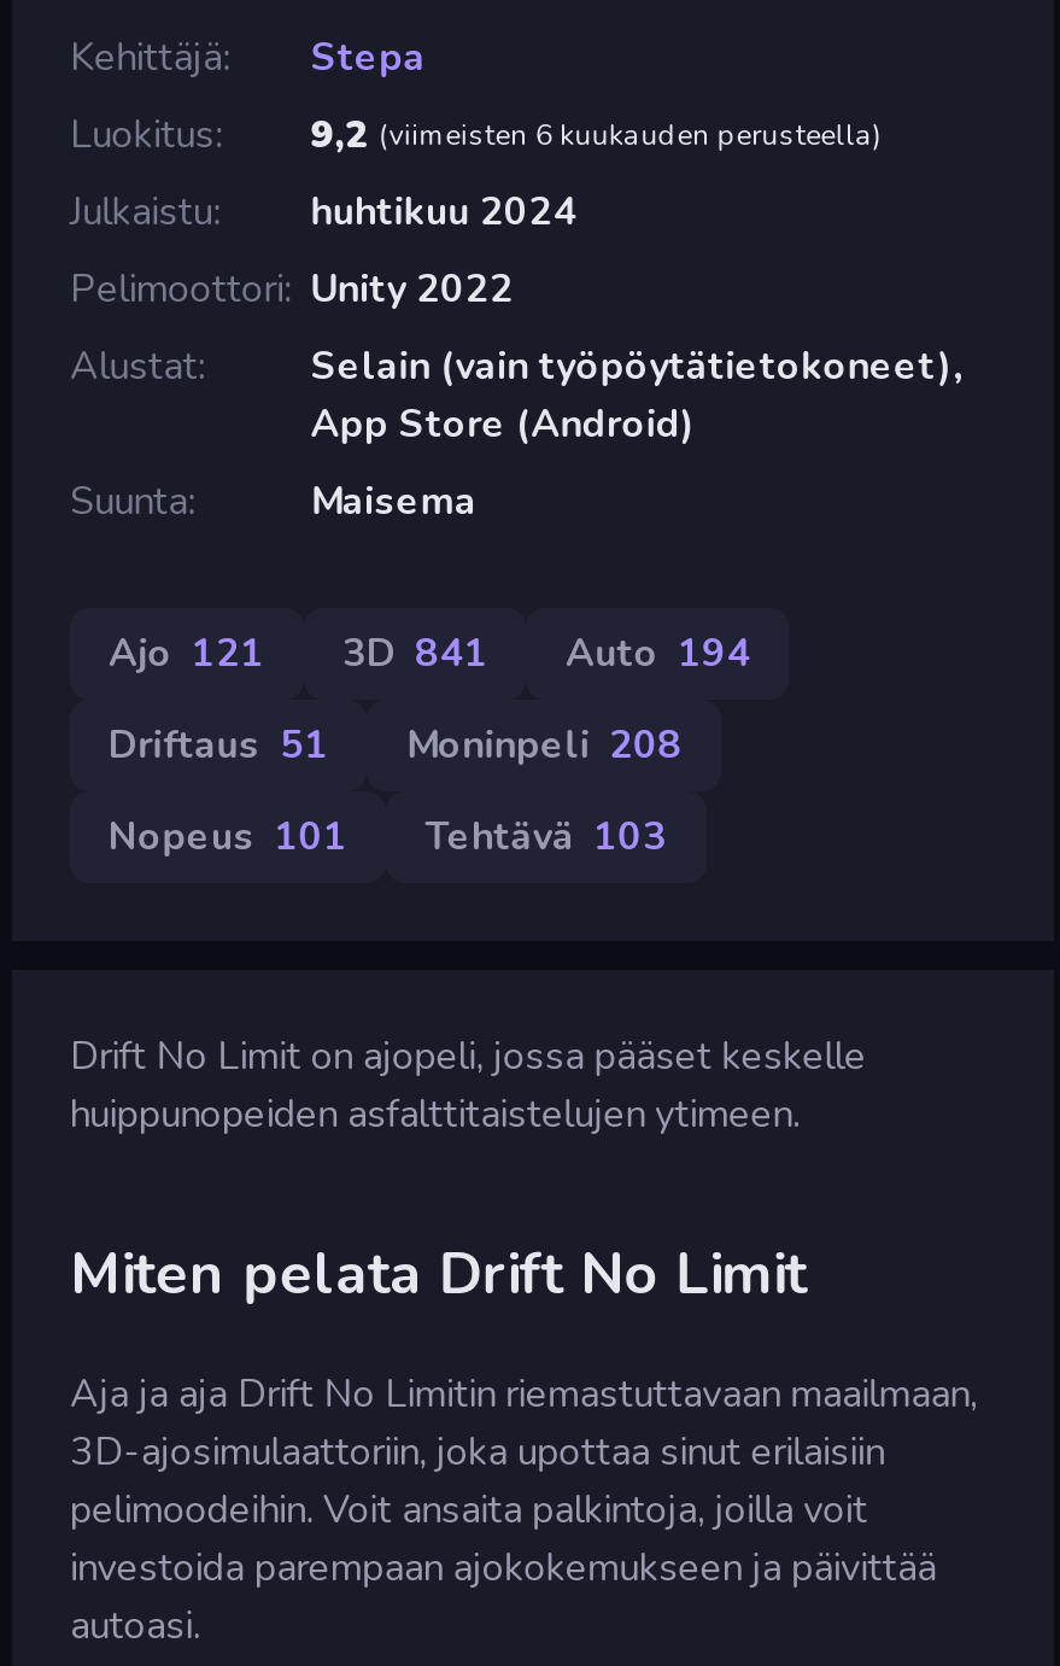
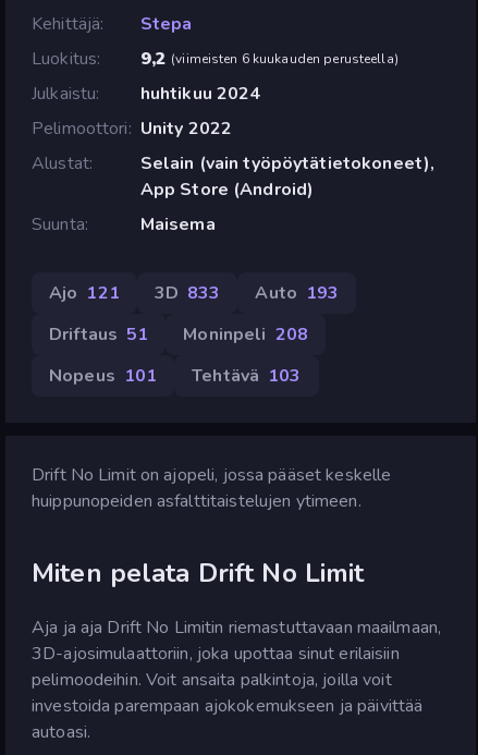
- 3D 841
+ 3D 833

- Auto 194
+ Auto 193
